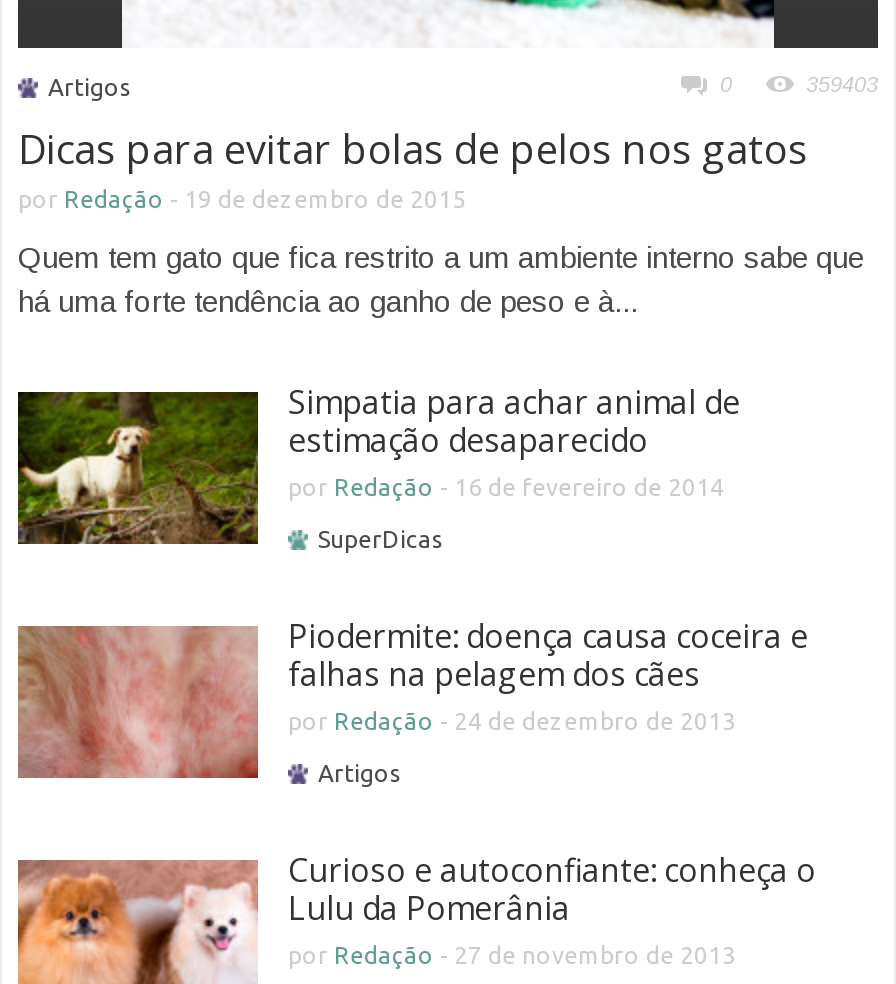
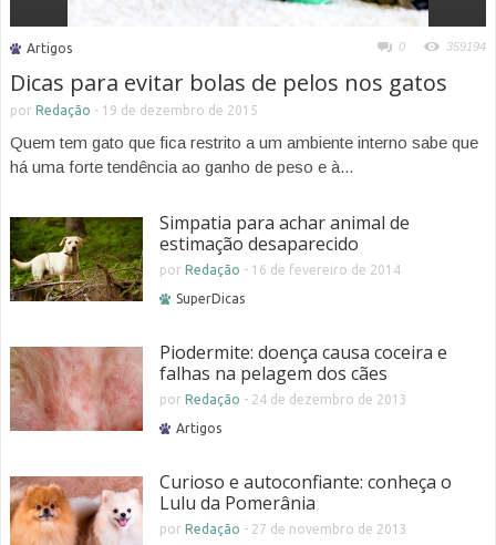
- 359403
+ 359194
